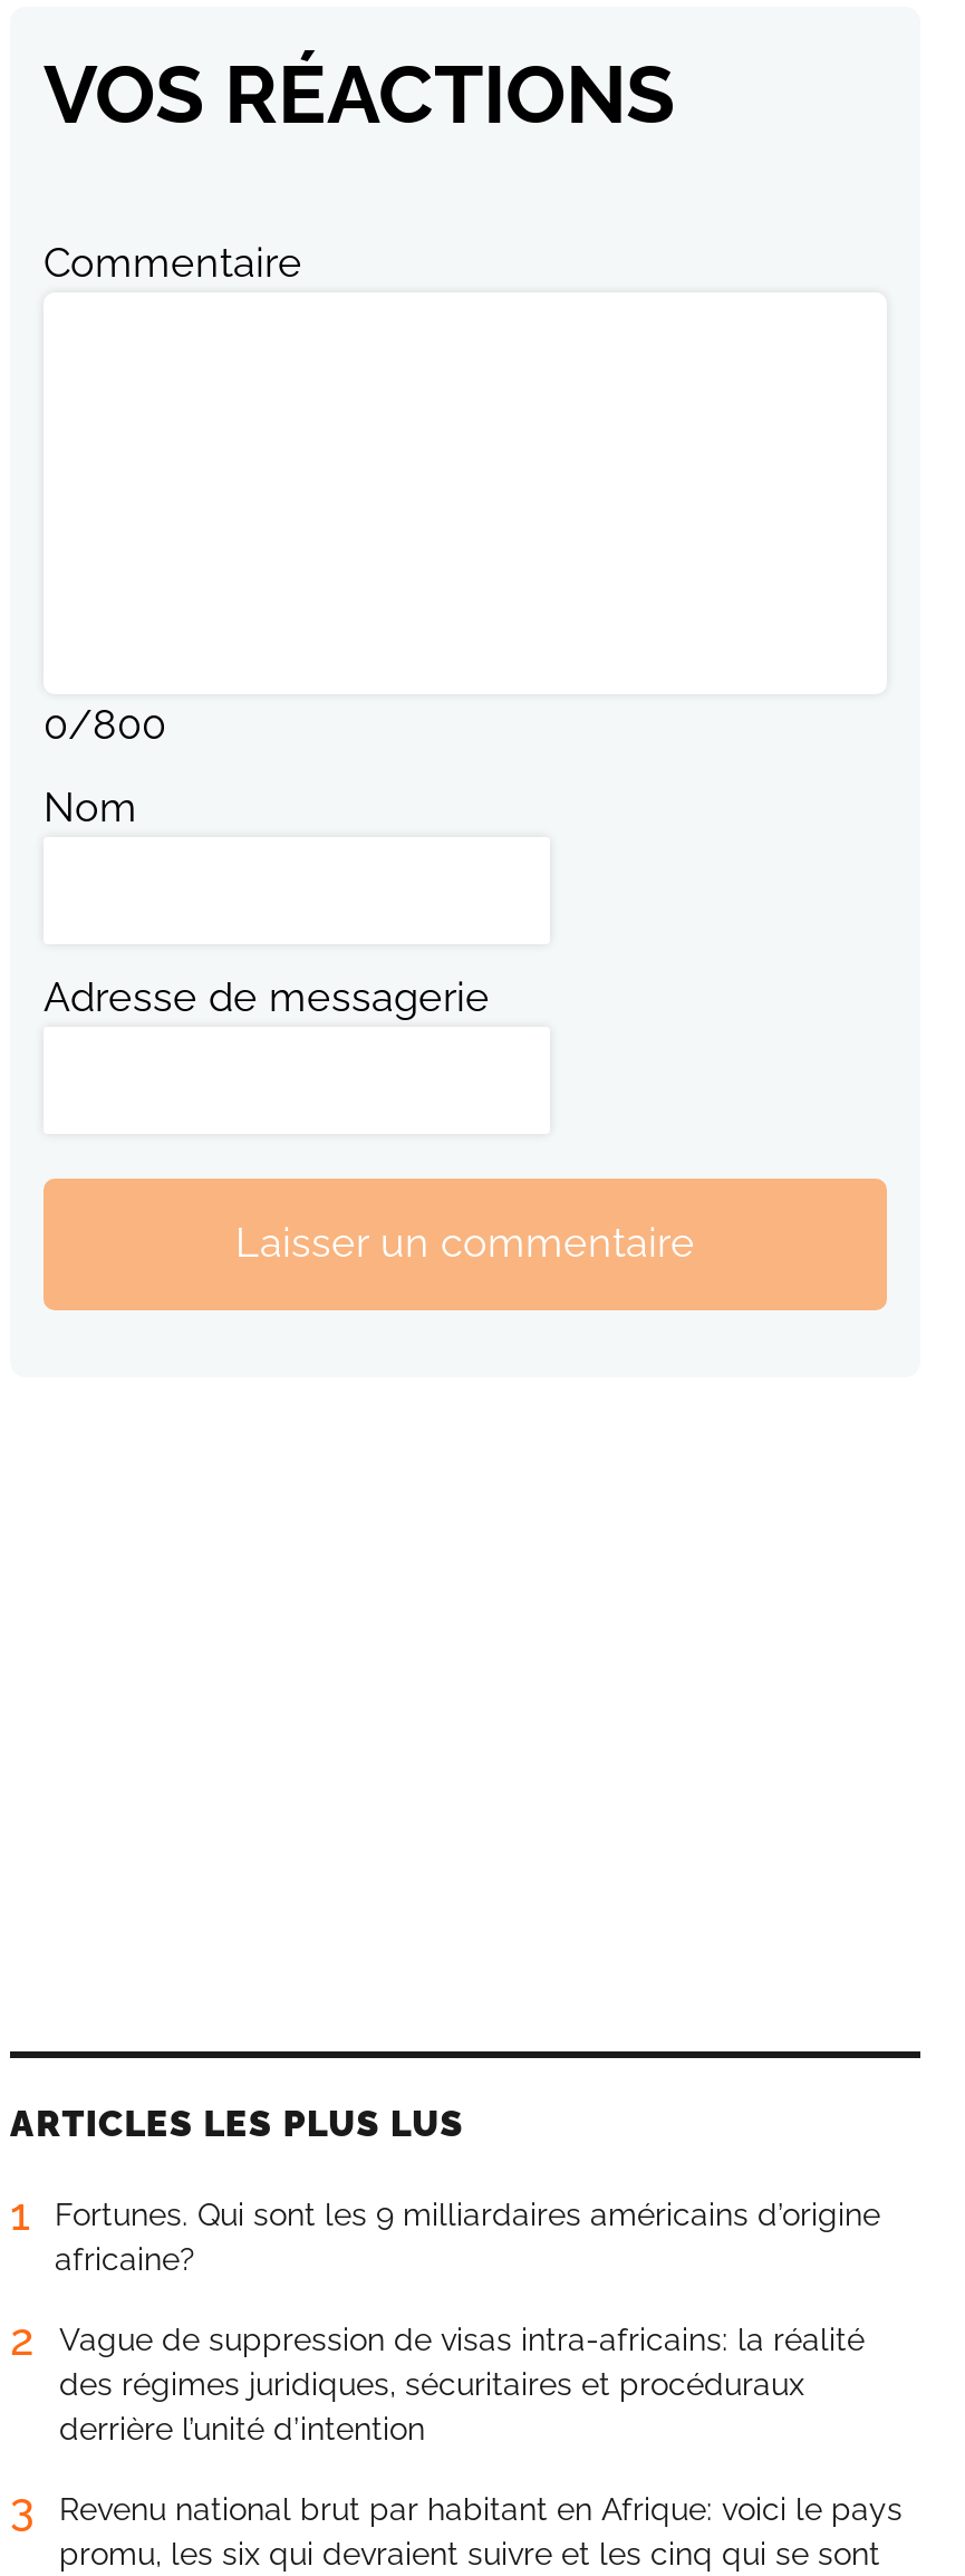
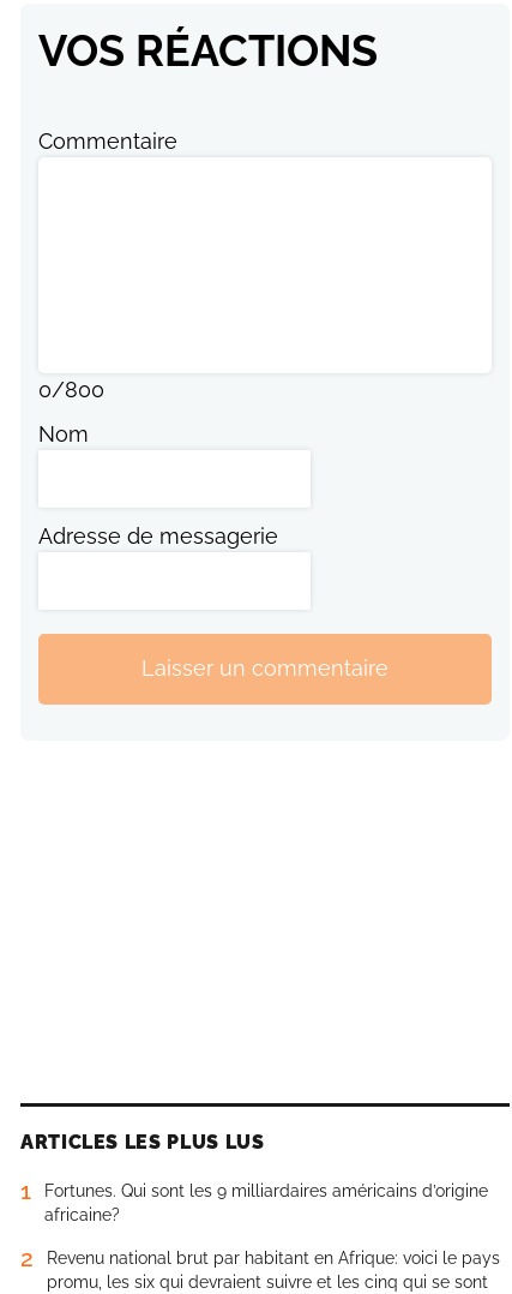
- Vague de suppression de visas intra-africains: la réalité
- des régimes juridiques, sécuritaires et procéduraux
- derrière l’unité d’intention
- 3
